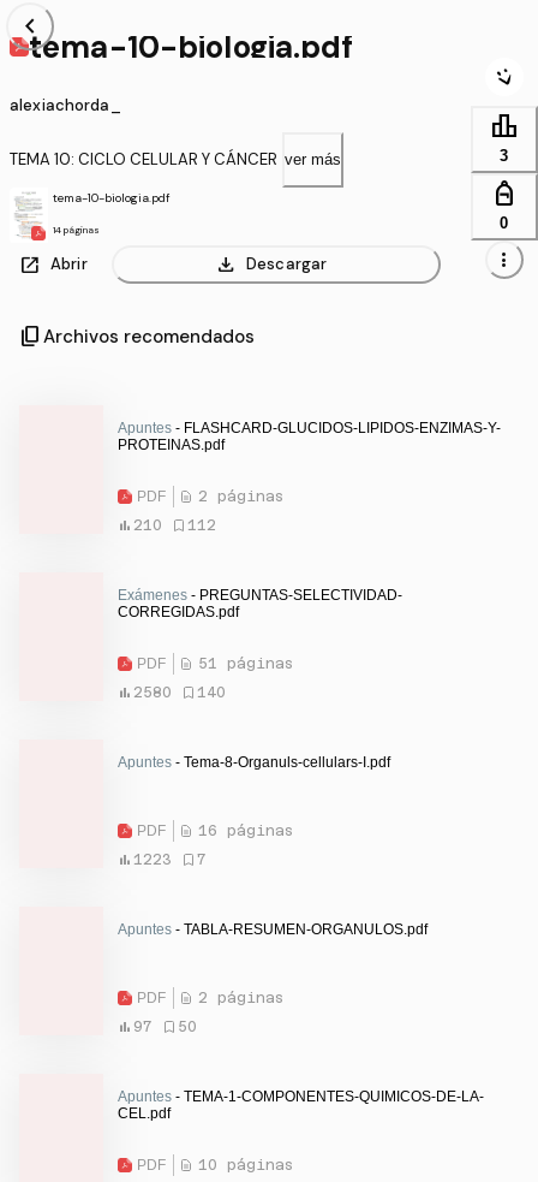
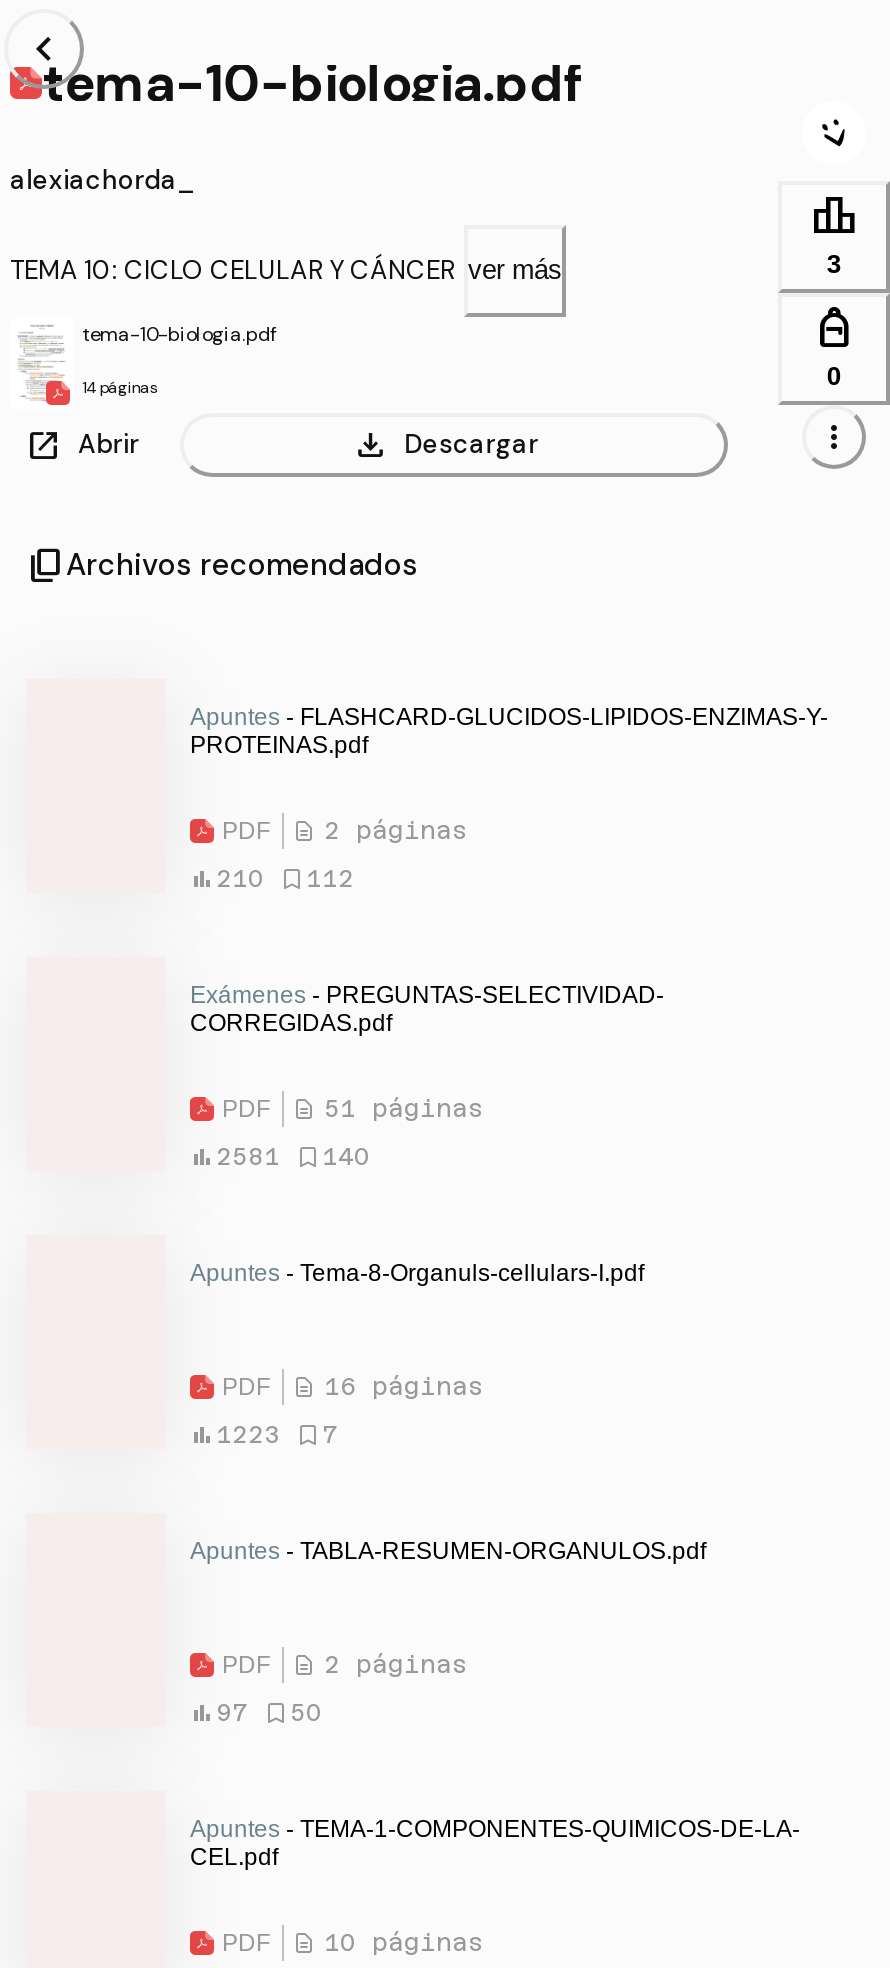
- 2580 140
+ 2581 140
